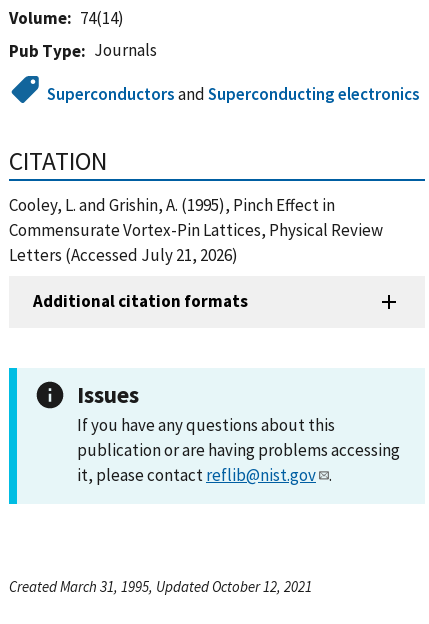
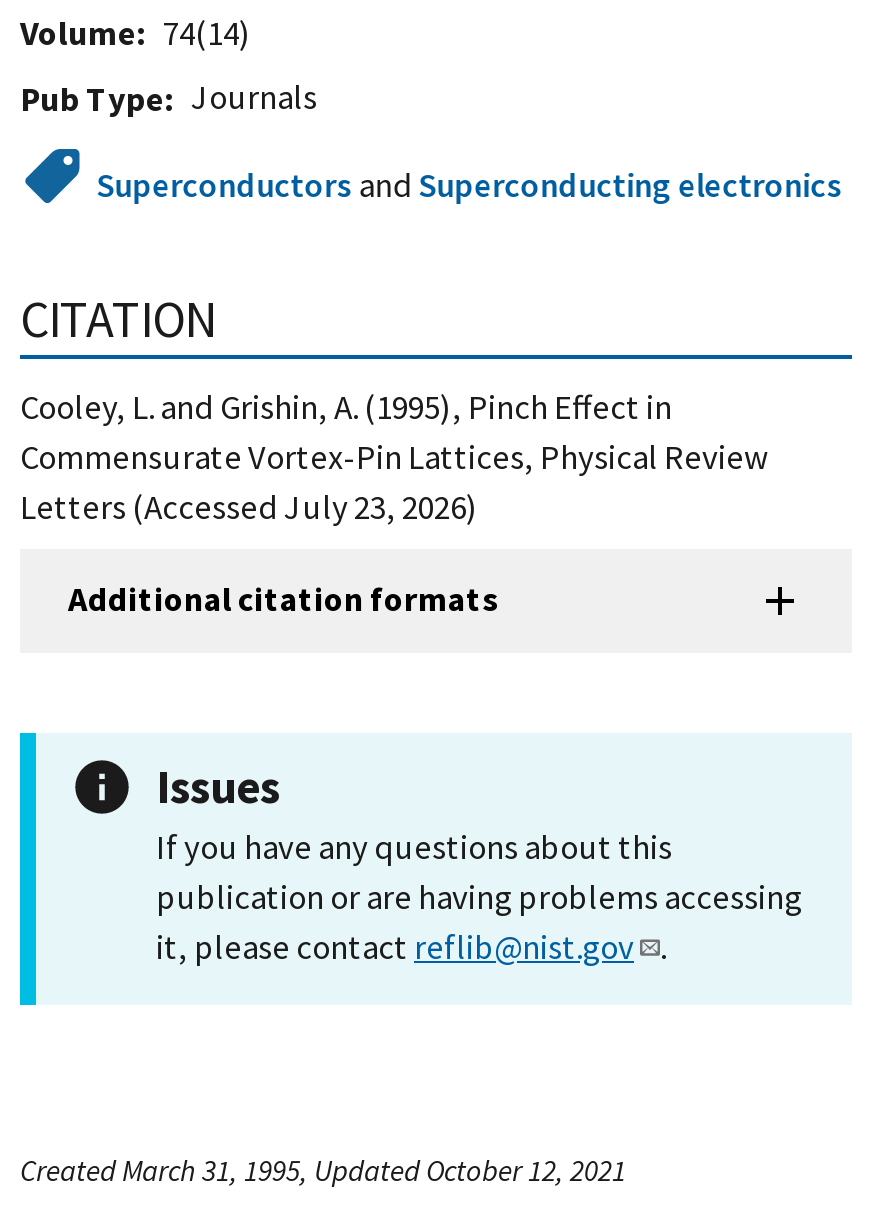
- Letters (Accessed July 21, 2026)
+ Letters (Accessed July 23, 2026)
